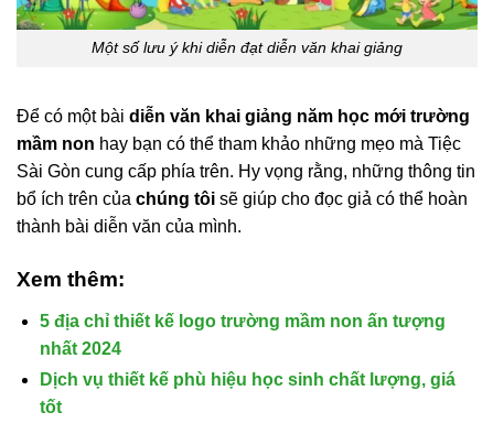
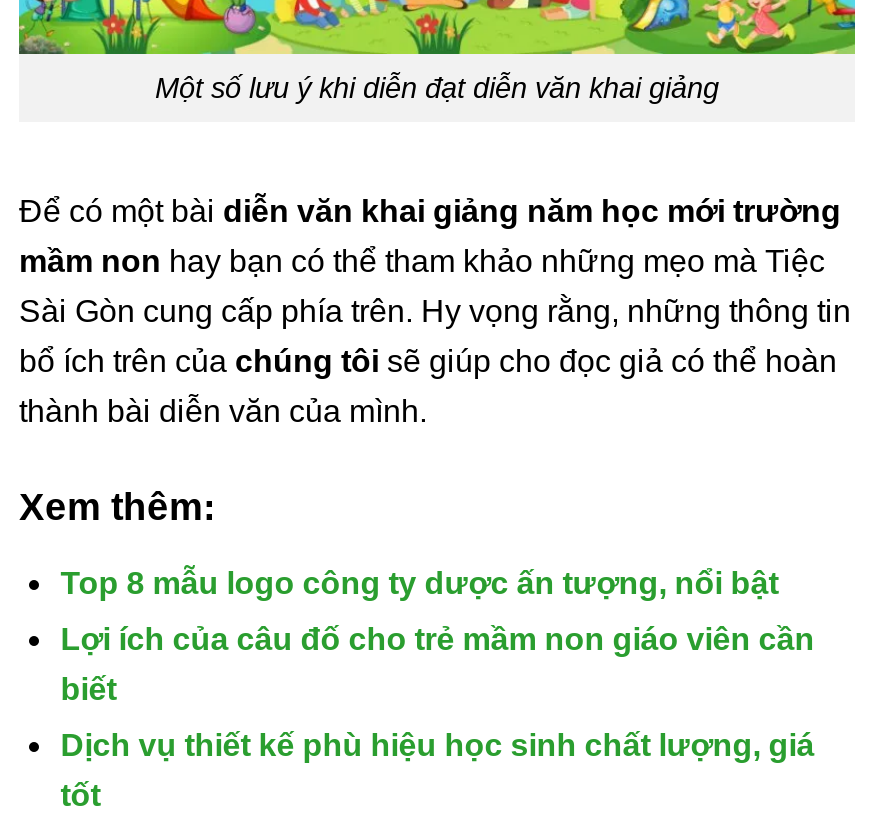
- 5 địa chỉ thiết kế logo trường mầm non ấn tượng
- nhất 2024
+ Top 8 mẫu logo công ty dược ấn tượng, nổi bật
+ Lợi ích của câu đố cho trẻ mầm non giáo viên cần
+ biết
